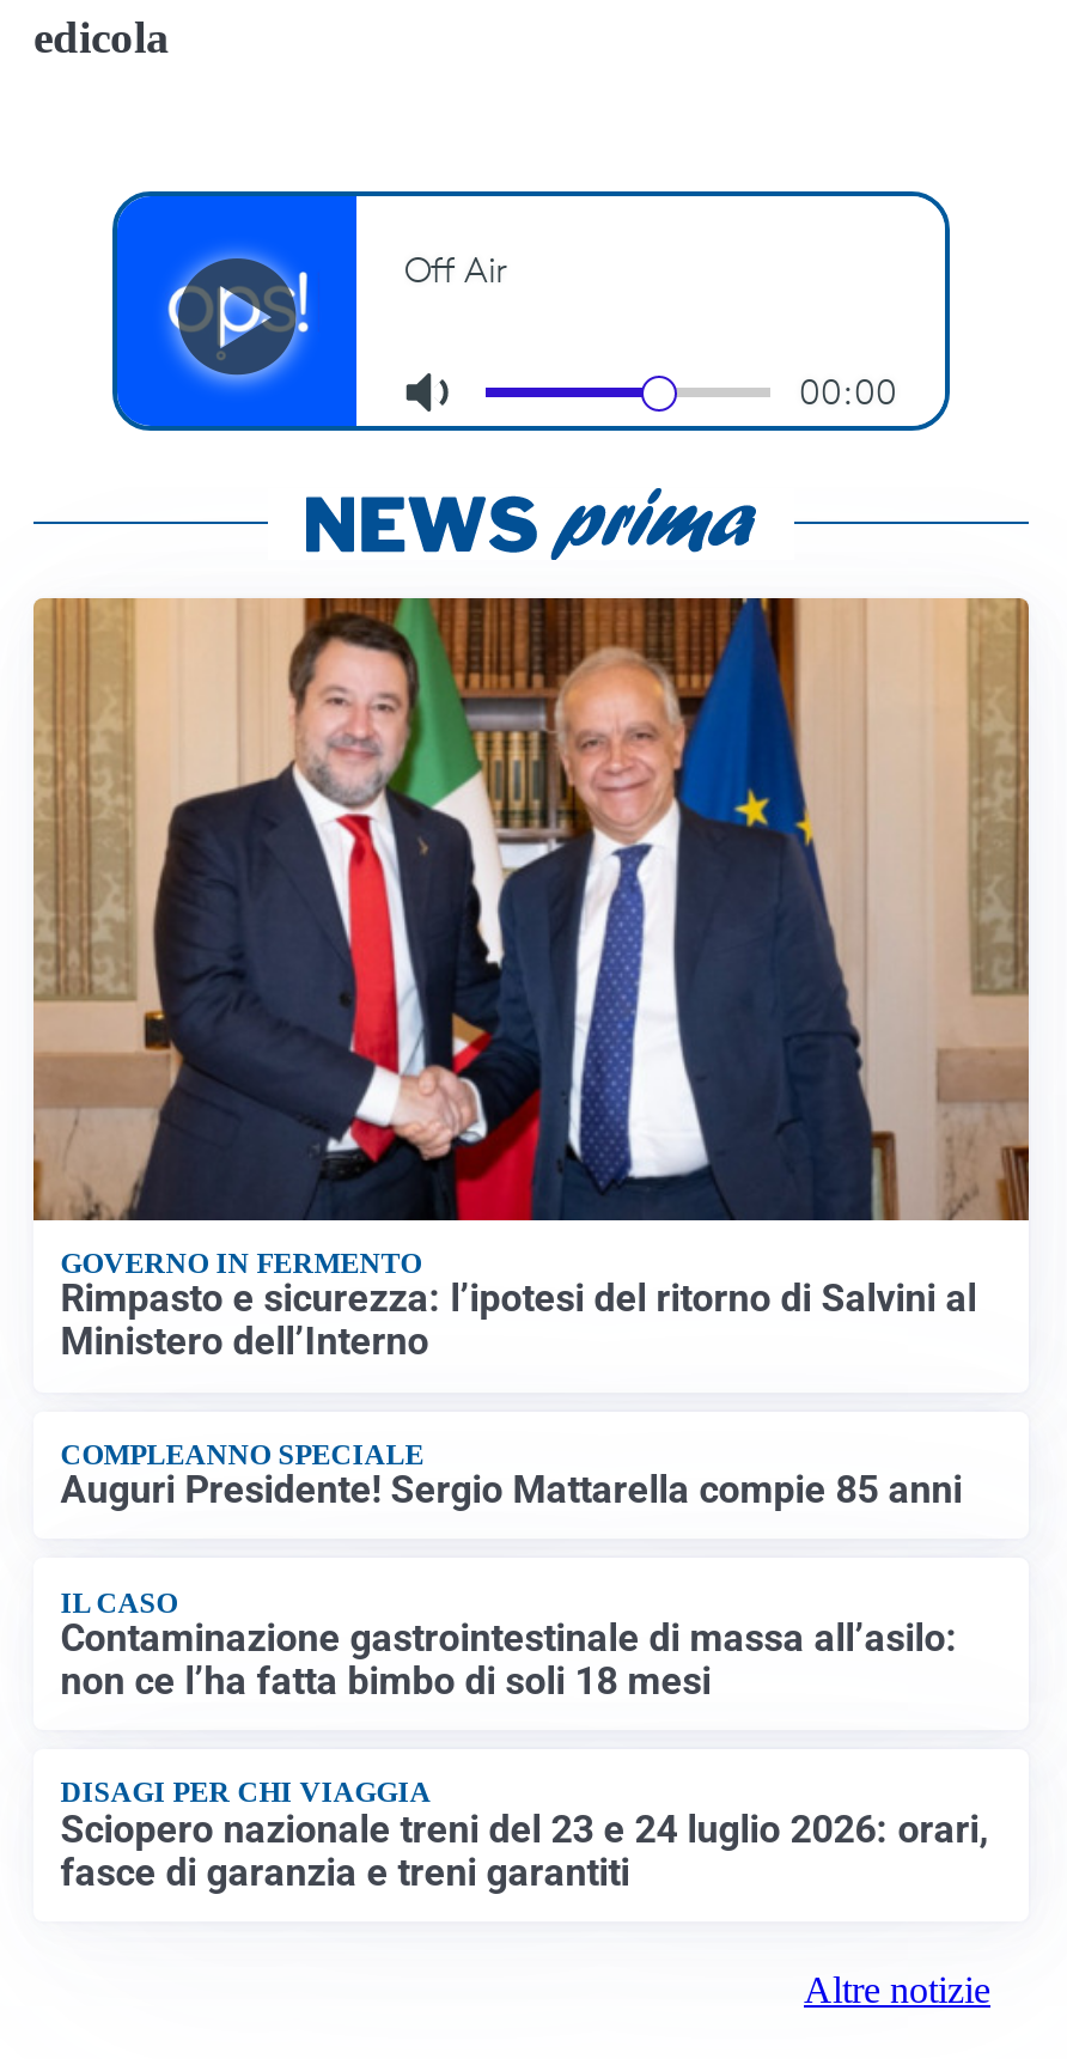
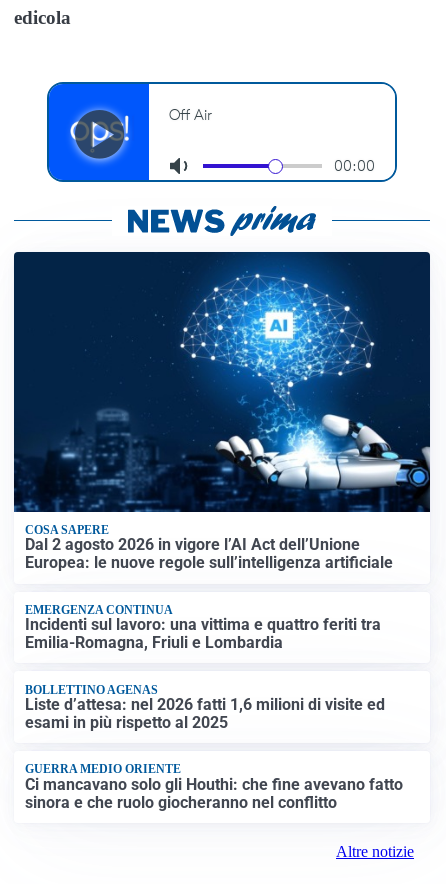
- [image]
- GOVERNO IN FERMENTO
- Rimpasto e sicurezza: l’ipotesi del ritorno di Salvini al
- Ministero dell’Interno
+ [image]
+ COSA SAPERE
+ Dal 2 agosto 2026 in vigore l’AI Act dell’Unione
+ Europea: le nuove regole sull’intelligenza artificiale

- COMPLEANNO SPECIALE
- Auguri Presidente! Sergio Mattarella compie 85 anni
+ EMERGENZA CONTINUA
+ Incidenti sul lavoro: una vittima e quattro feriti tra
+ Emilia-Romagna, Friuli e Lombardia

- IL CASO
- Contaminazione gastrointestinale di massa all’asilo:
- non ce l’ha fatta bimbo di soli 18 mesi
+ BOLLETTINO AGENAS
+ Liste d’attesa: nel 2026 fatti 1,6 milioni di visite ed
+ esami in più rispetto al 2025

- DISAGI PER CHI VIAGGIA
- Sciopero nazionale treni del 23 e 24 luglio 2026: orari,
- fasce di garanzia e treni garantiti
+ GUERRA MEDIO ORIENTE
+ Ci mancavano solo gli Houthi: che fine avevano fatto
+ sinora e che ruolo giocheranno nel conflitto
